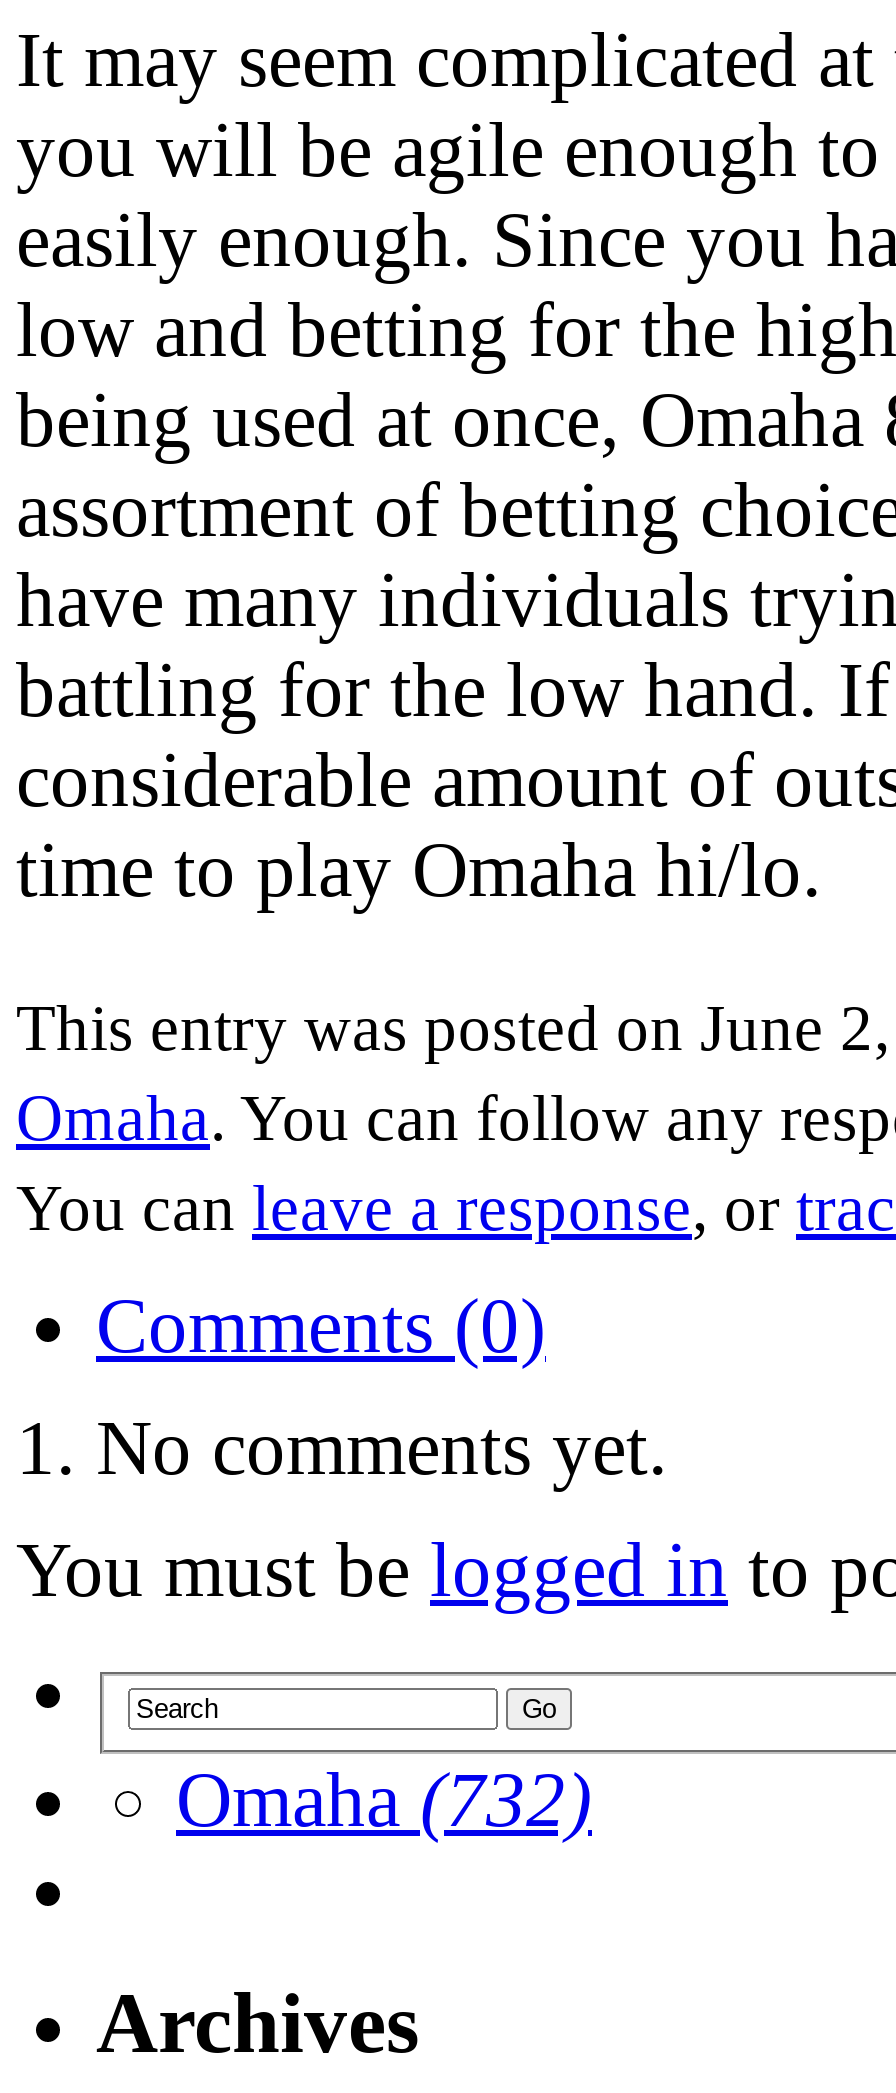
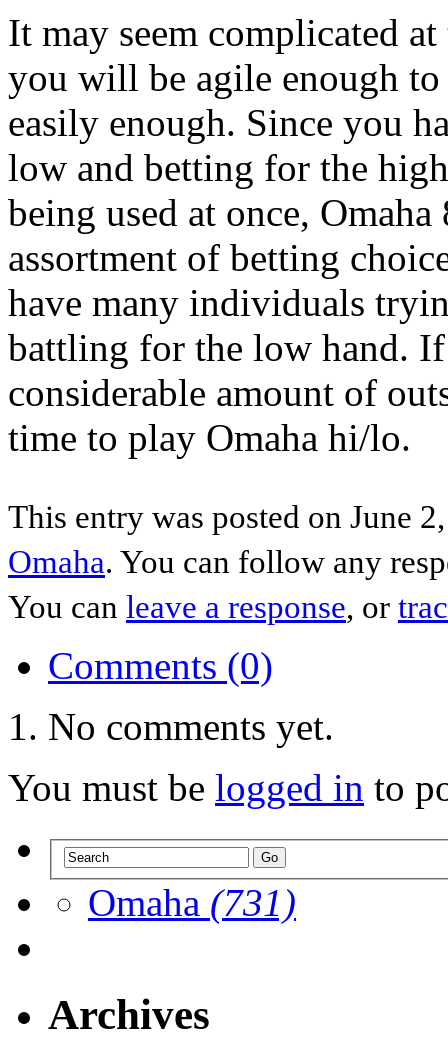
- Omaha (732)
+ Omaha (731)
